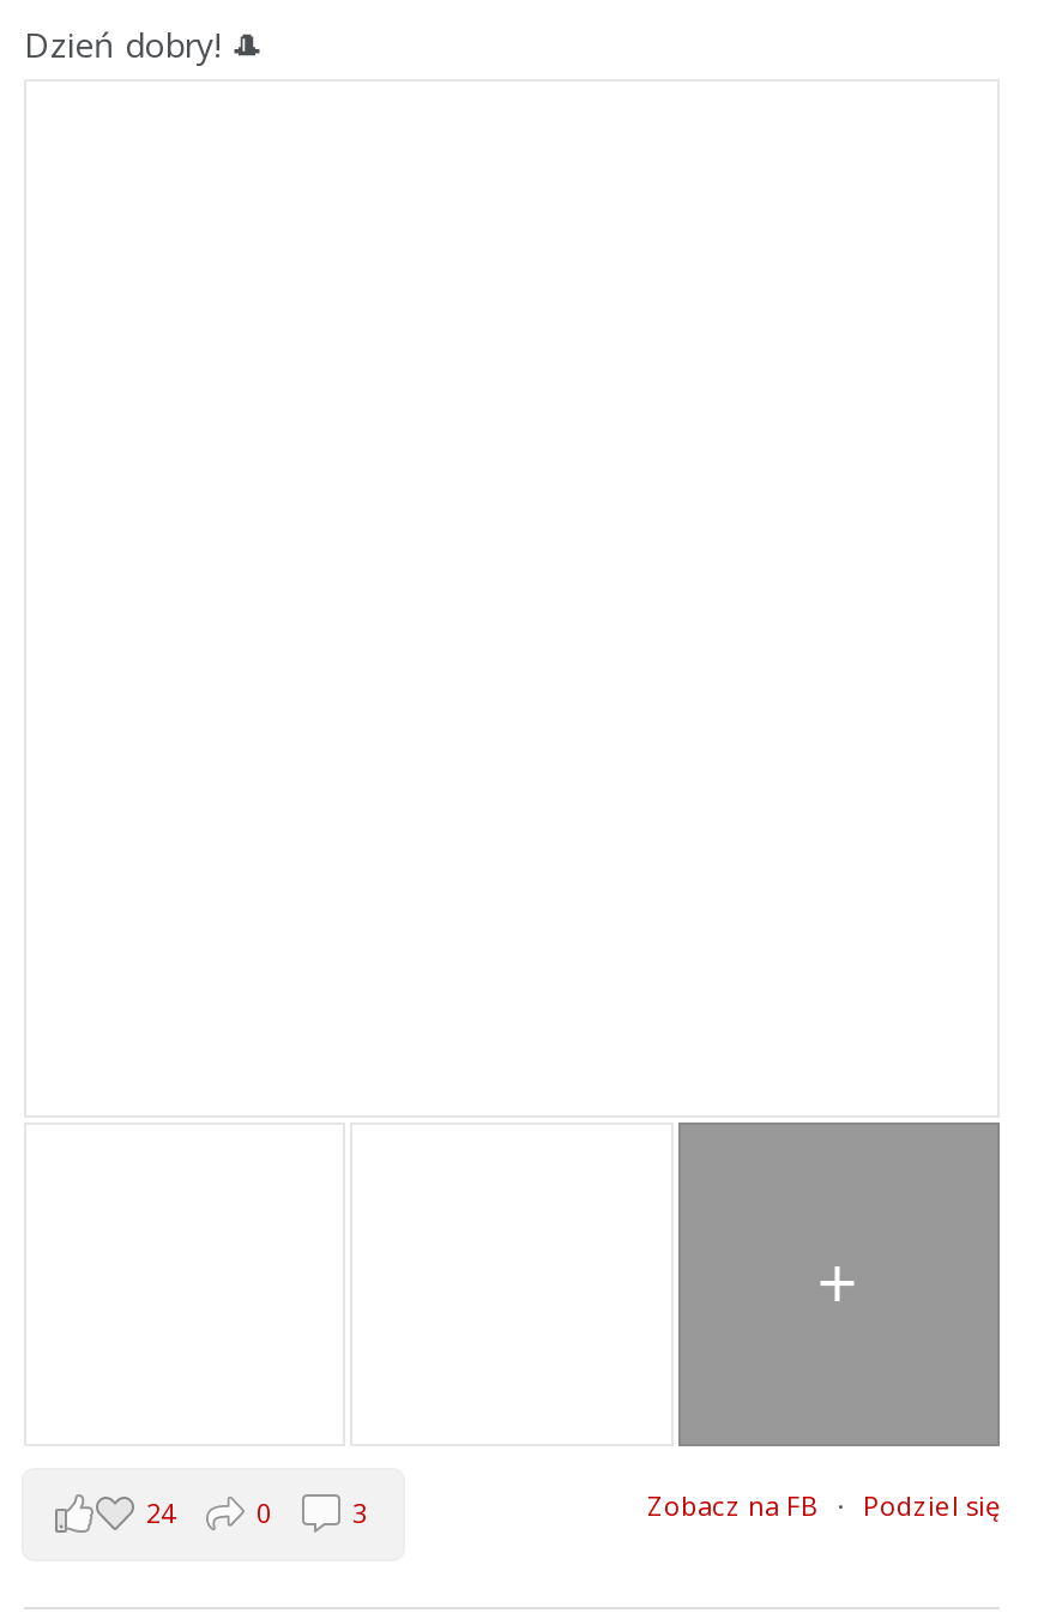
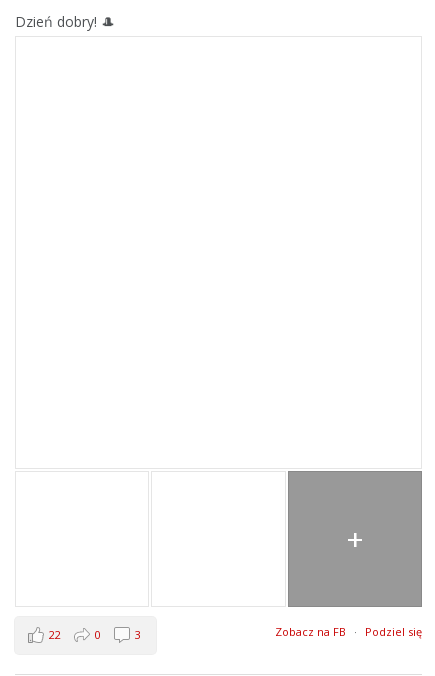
- 24
+ 22
